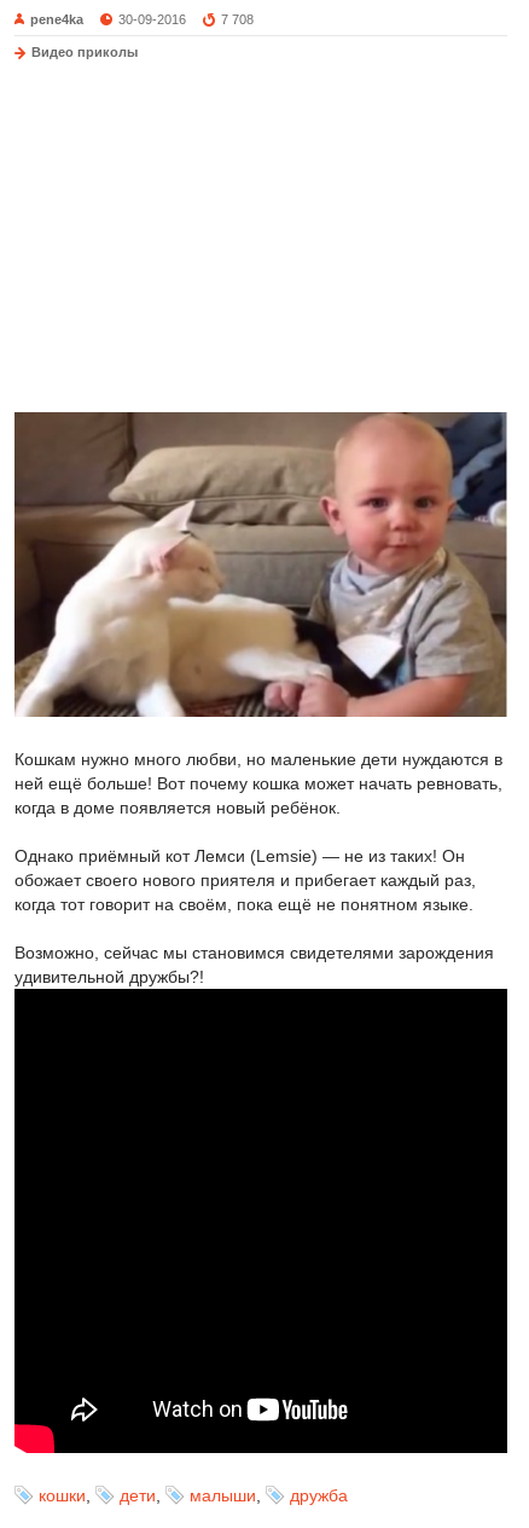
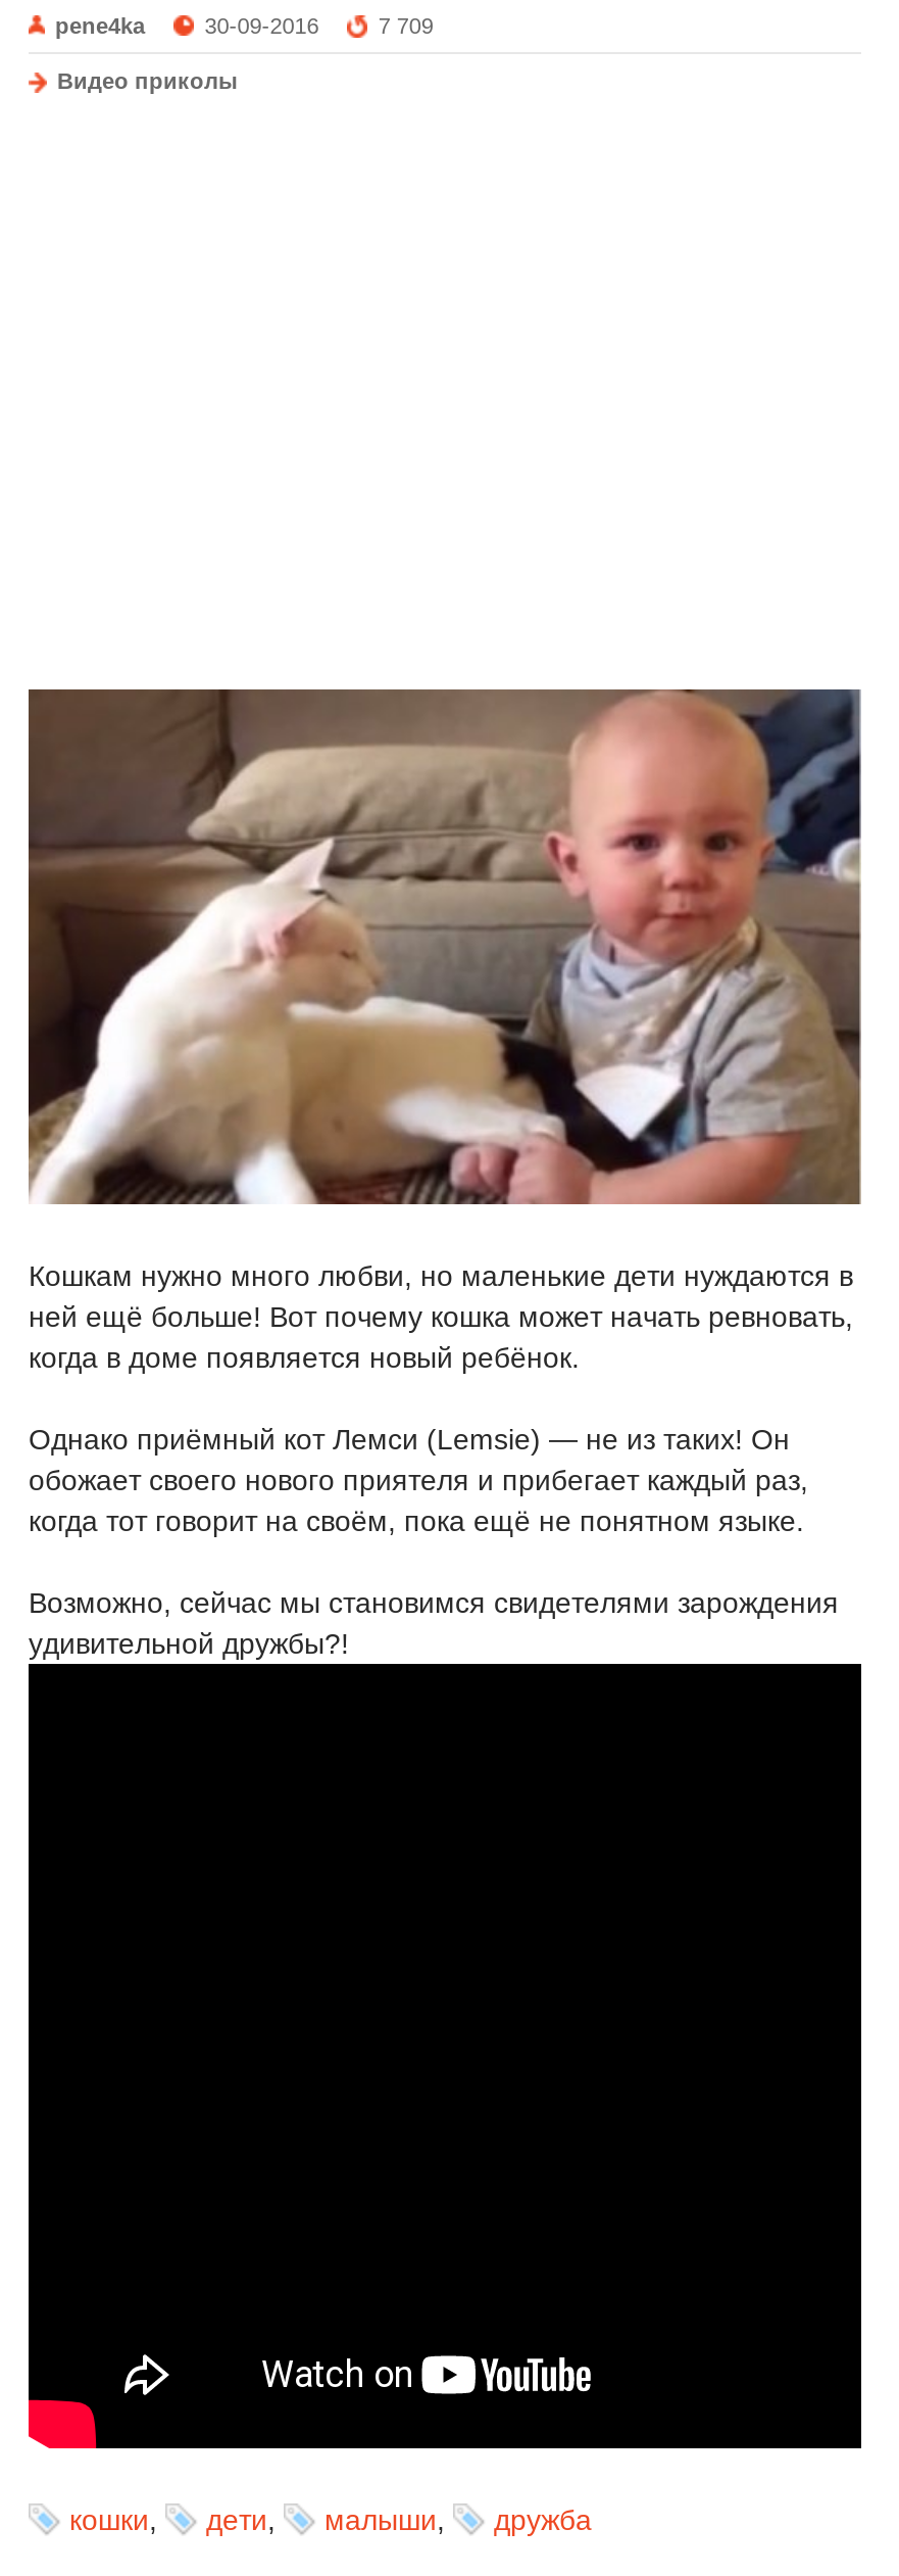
- 7 708
+ 7 709
